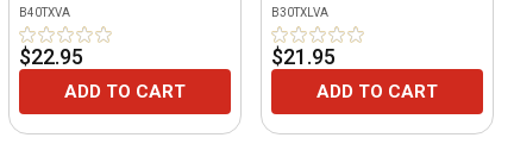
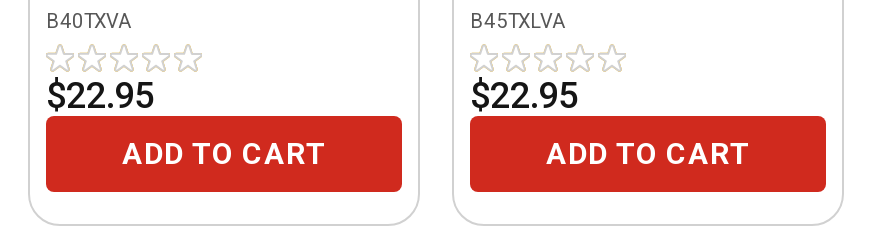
- B30TXLVA
+ B45TXLVA

- $21.95
+ $22.95
